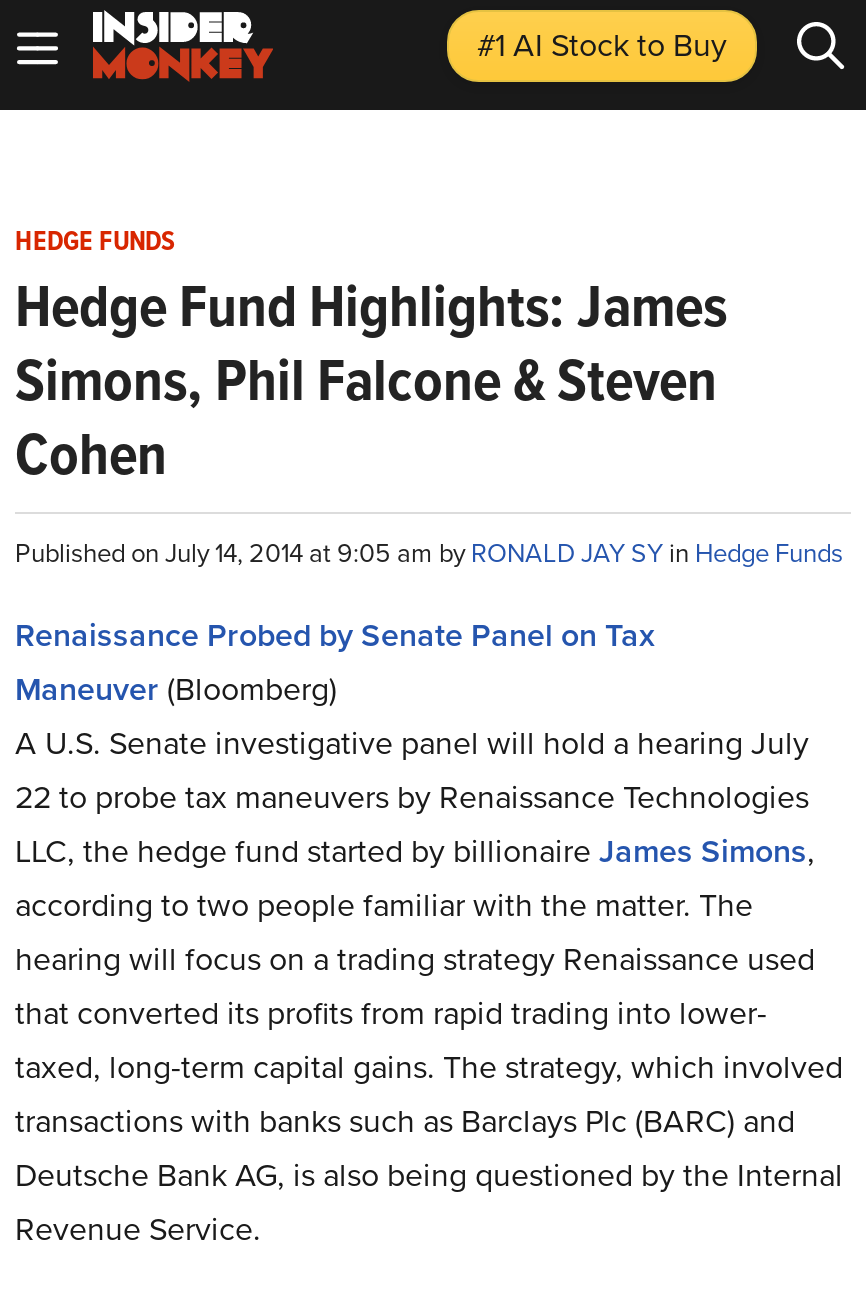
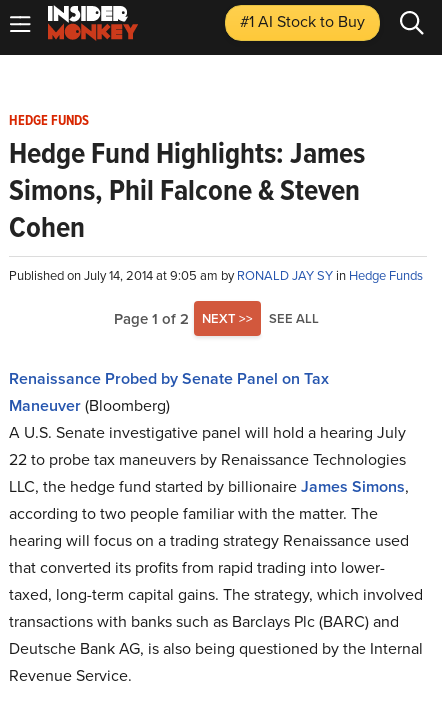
+ Page 1 of 2
+ NEXT >>
+ SEE ALL
